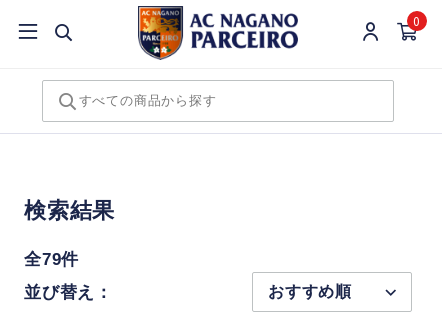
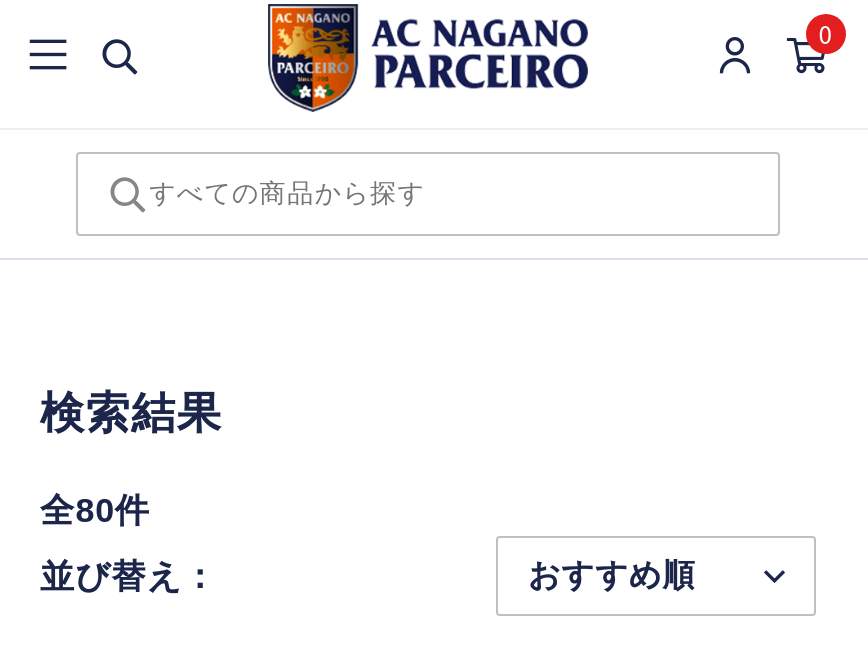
- 全79件
+ 全80件
